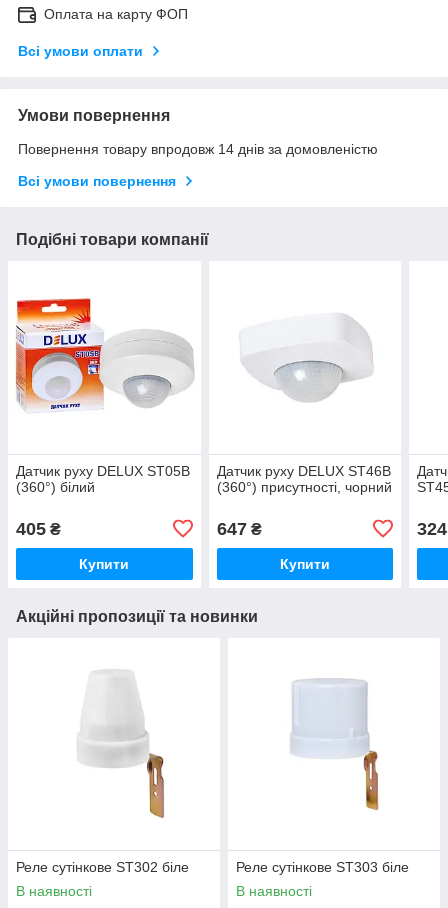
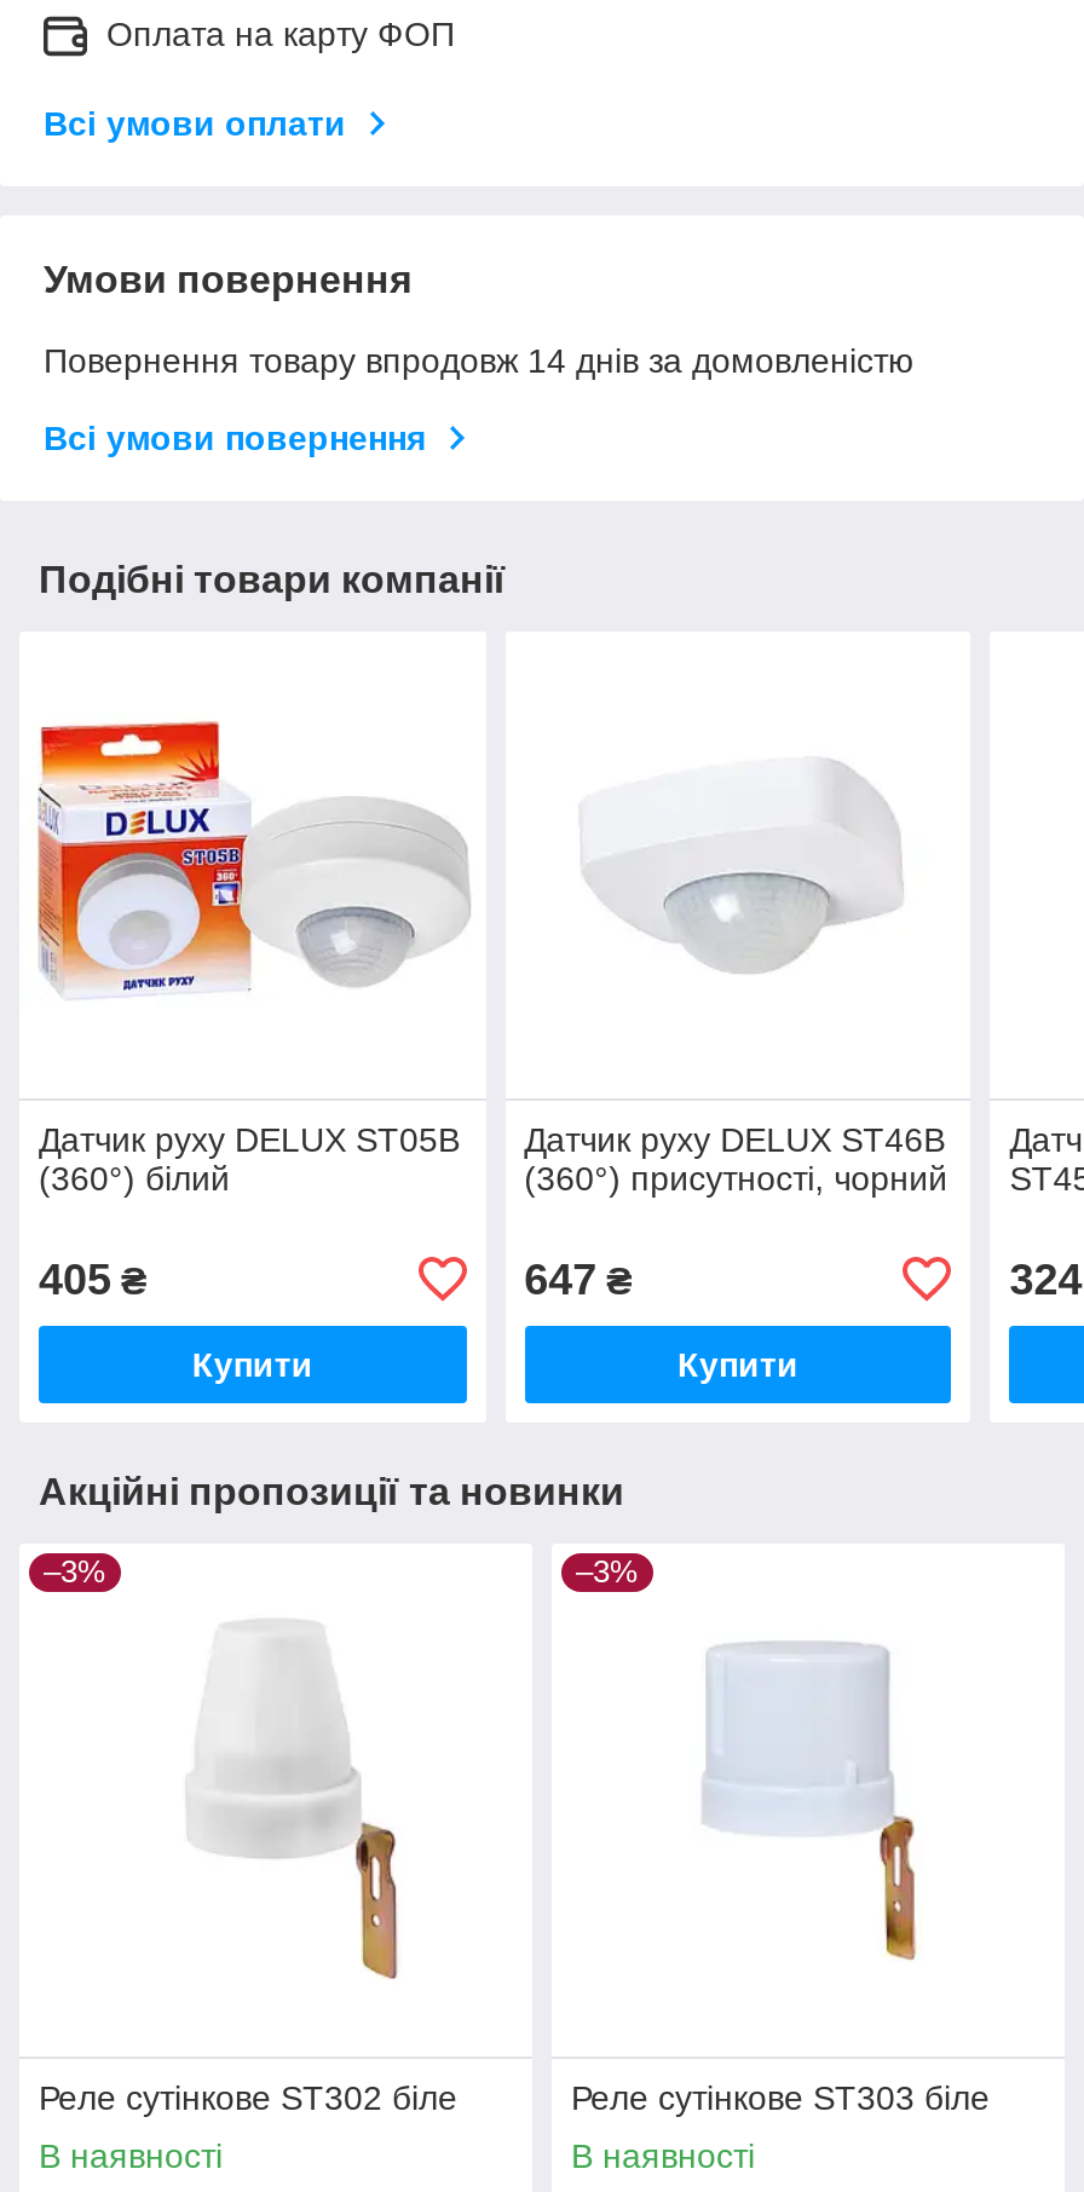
+ –3%

+ –3%
